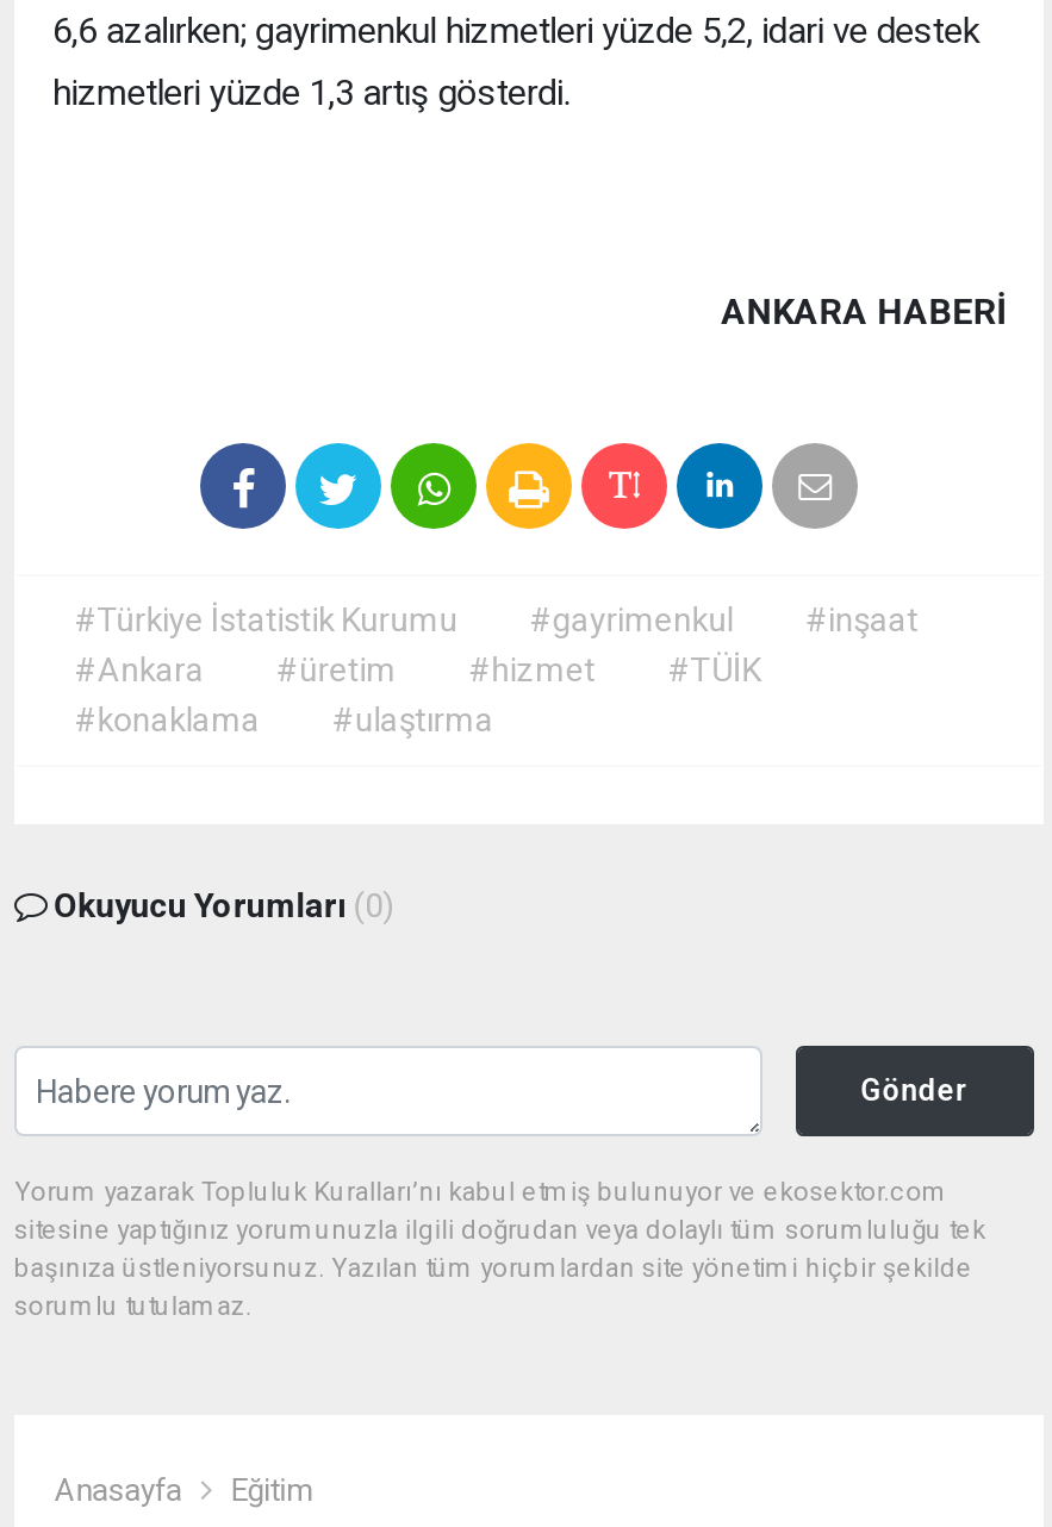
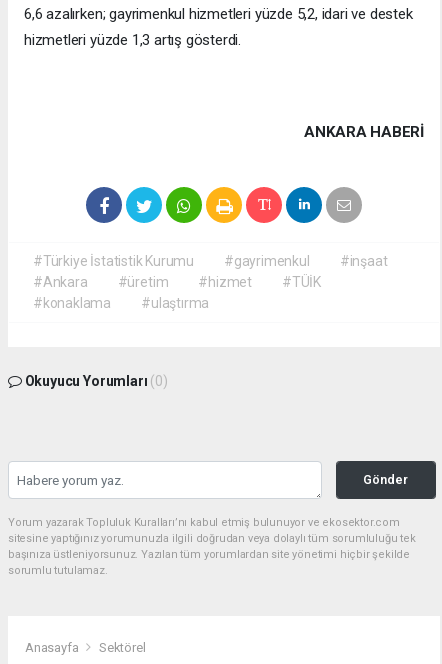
- Eğitim
+ Sektörel
